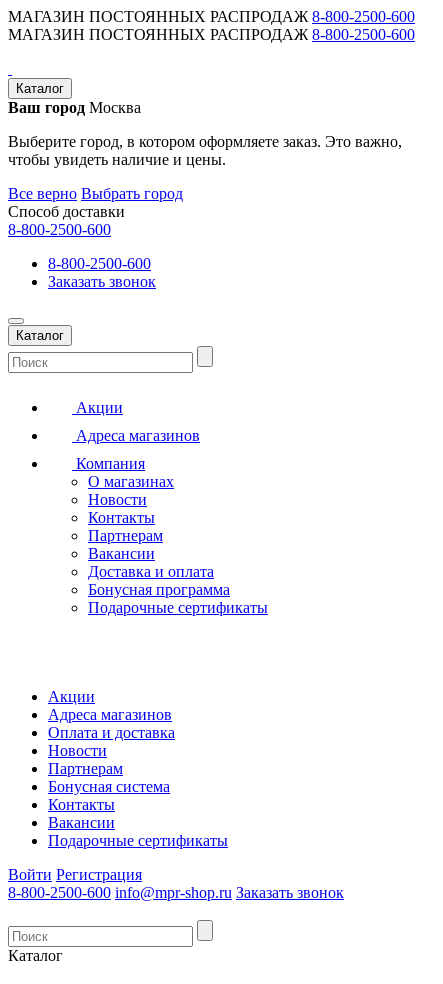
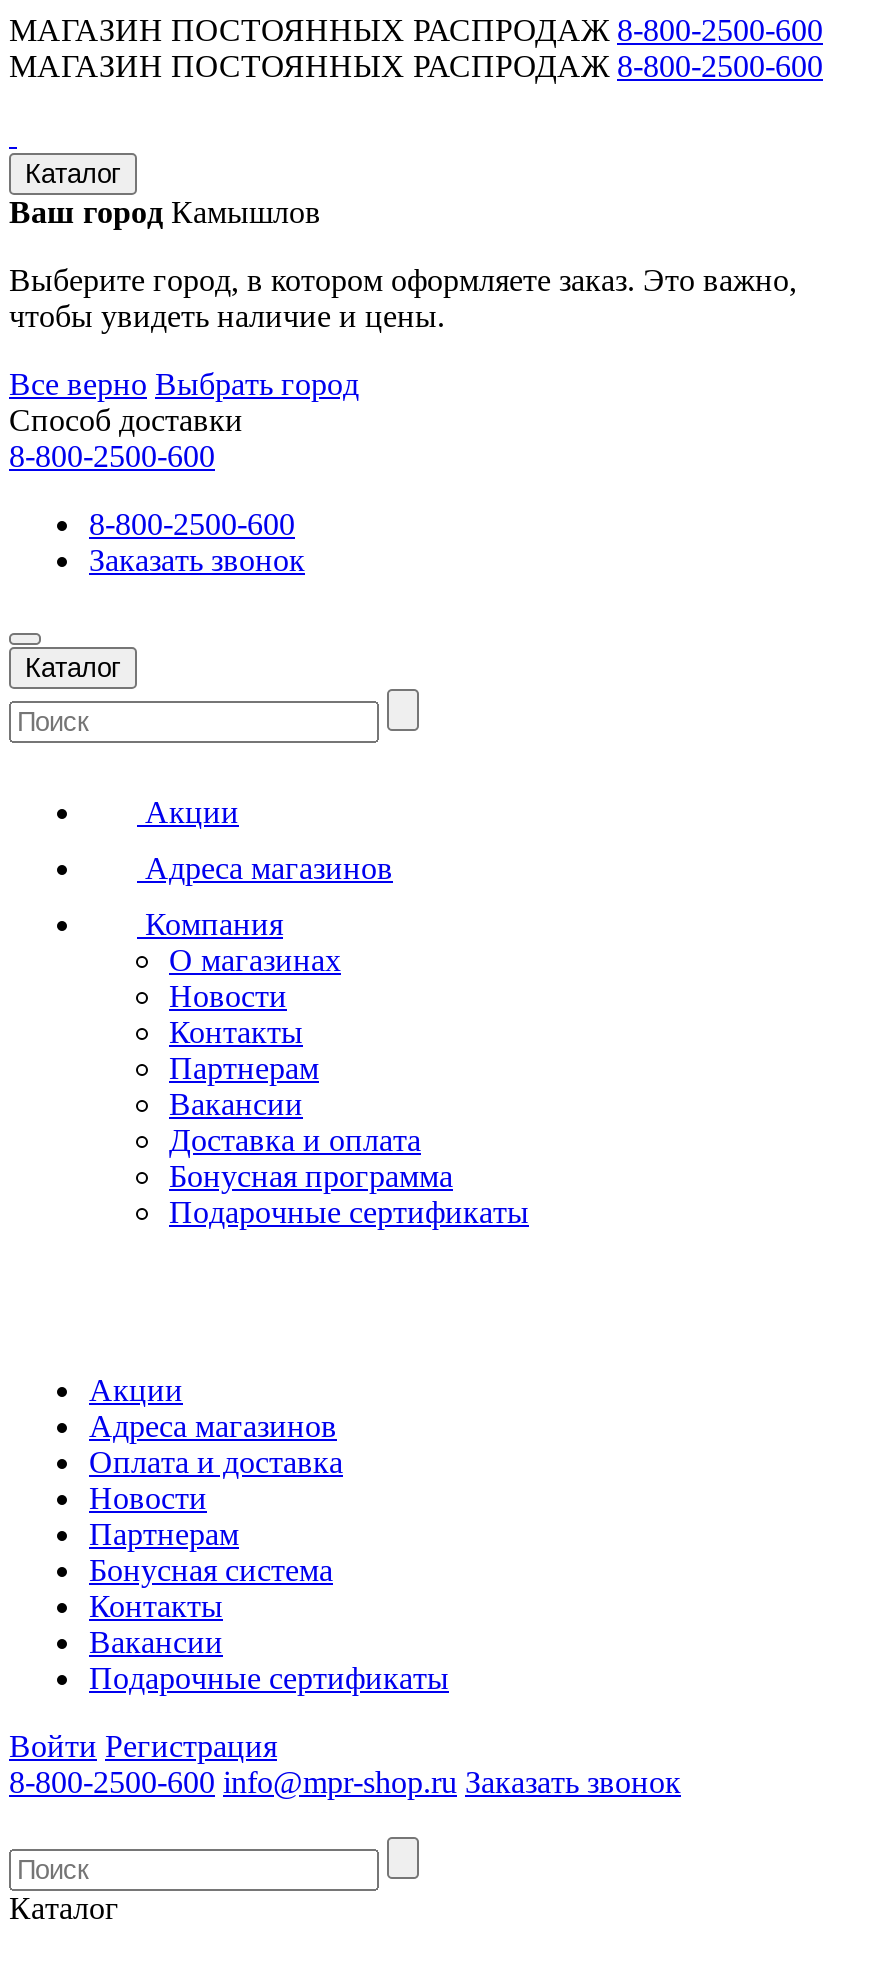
- Ваш город Москва
+ Ваш город Камышлов
